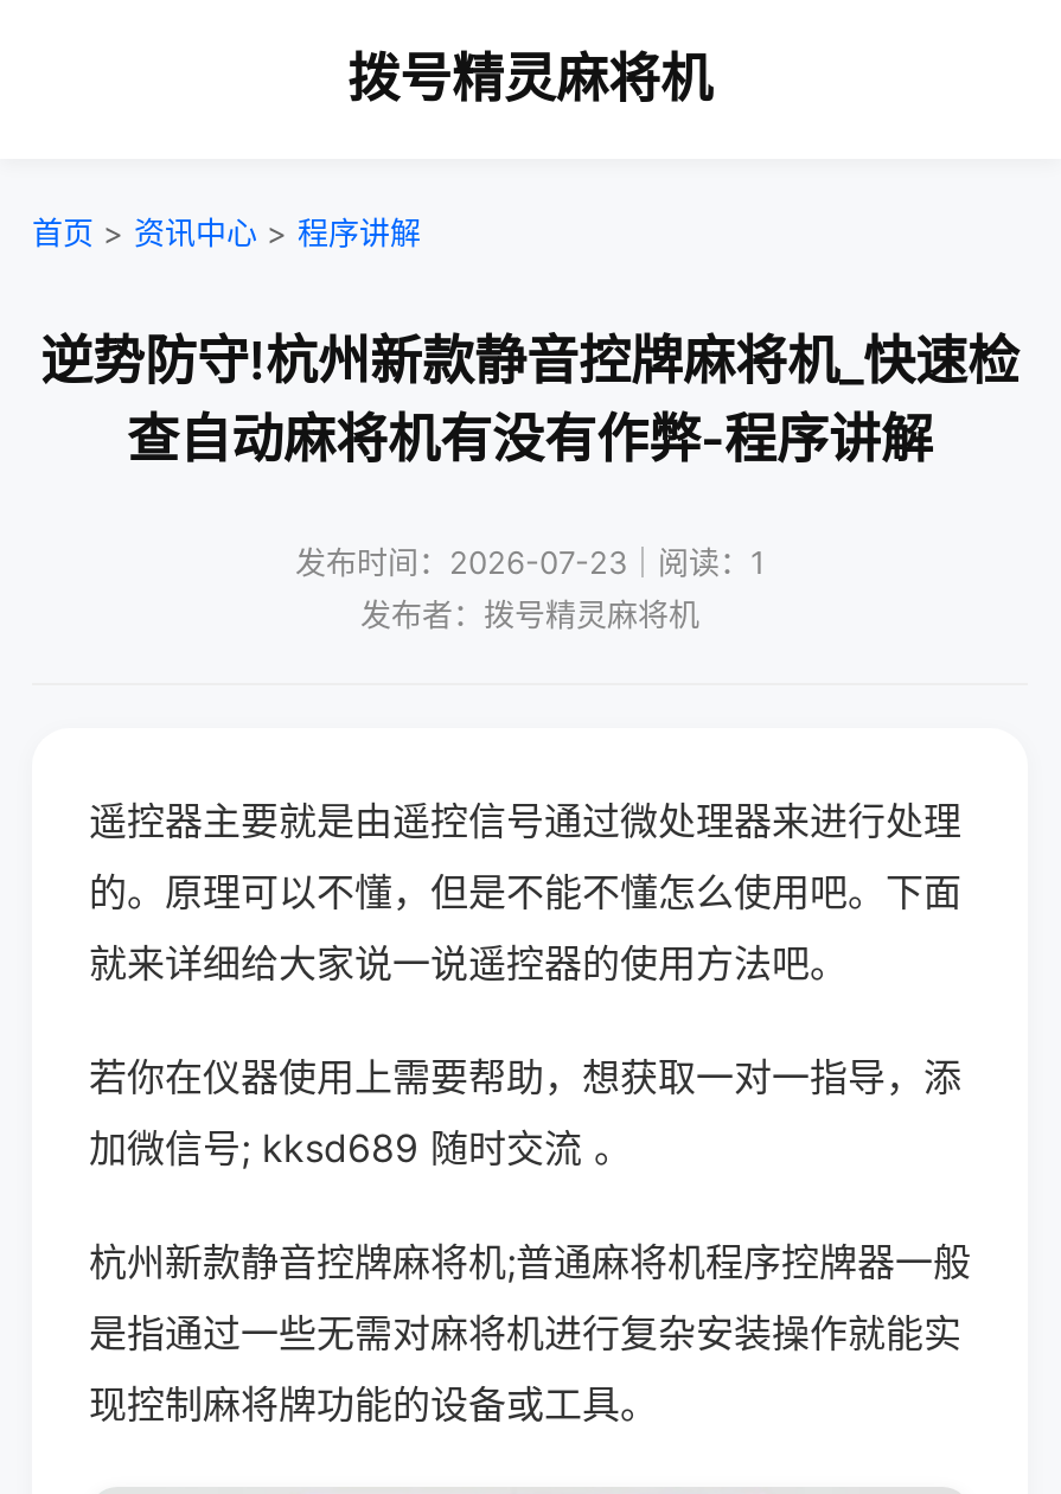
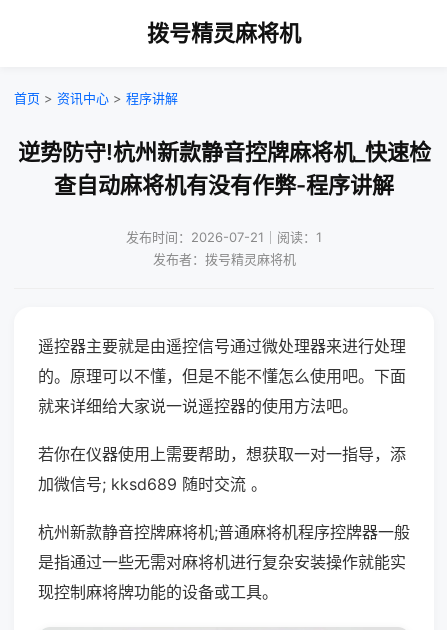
- 发布时间：2026-07-23｜阅读：1
+ 发布时间：2026-07-21｜阅读：1
